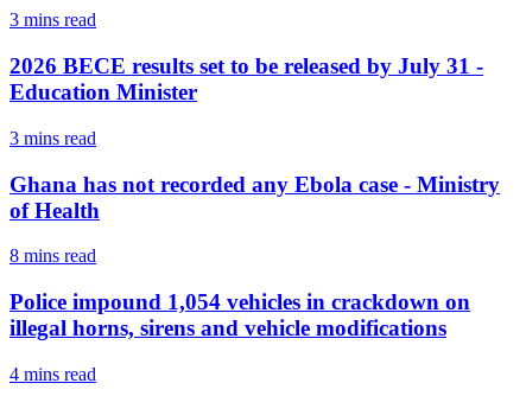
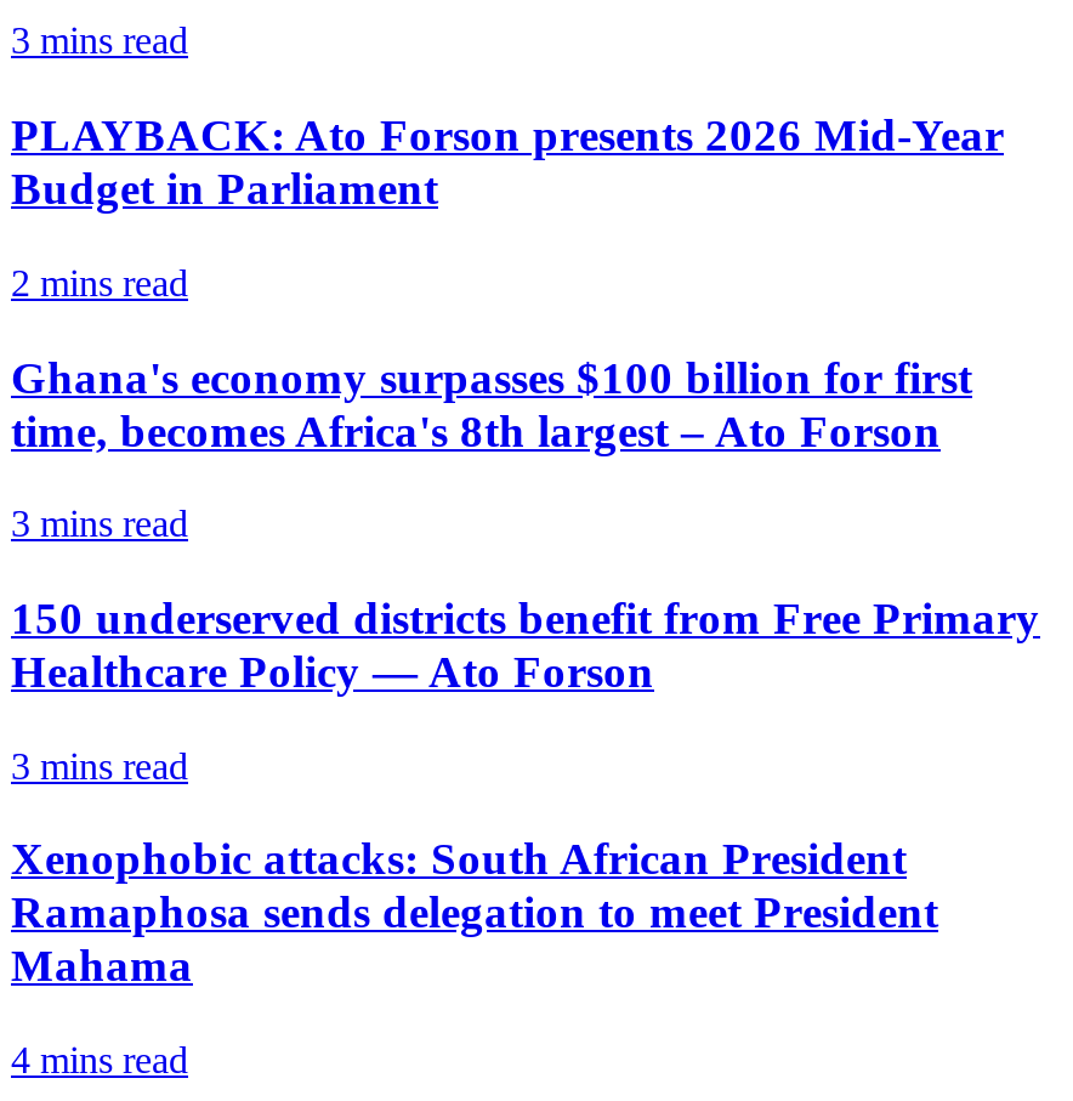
- 2026 BECE results set to be released by July 31 -
- Education Minister
+ PLAYBACK: Ato Forson presents 2026 Mid-Year
+ Budget in Parliament
+ 2 mins read
+ Ghana's economy surpasses $100 billion for first
+ time, becomes Africa's 8th largest – Ato Forson

- Ghana has not recorded any Ebola case - Ministry
- of Health
+ 150 underserved districts benefit from Free Primary
+ Healthcare Policy — Ato Forson

- 8 mins read
+ 3 mins read

- Police impound 1,054 vehicles in crackdown on
- illegal horns, sirens and vehicle modifications
+ Xenophobic attacks: South African President
+ Ramaphosa sends delegation to meet President
+ Mahama
